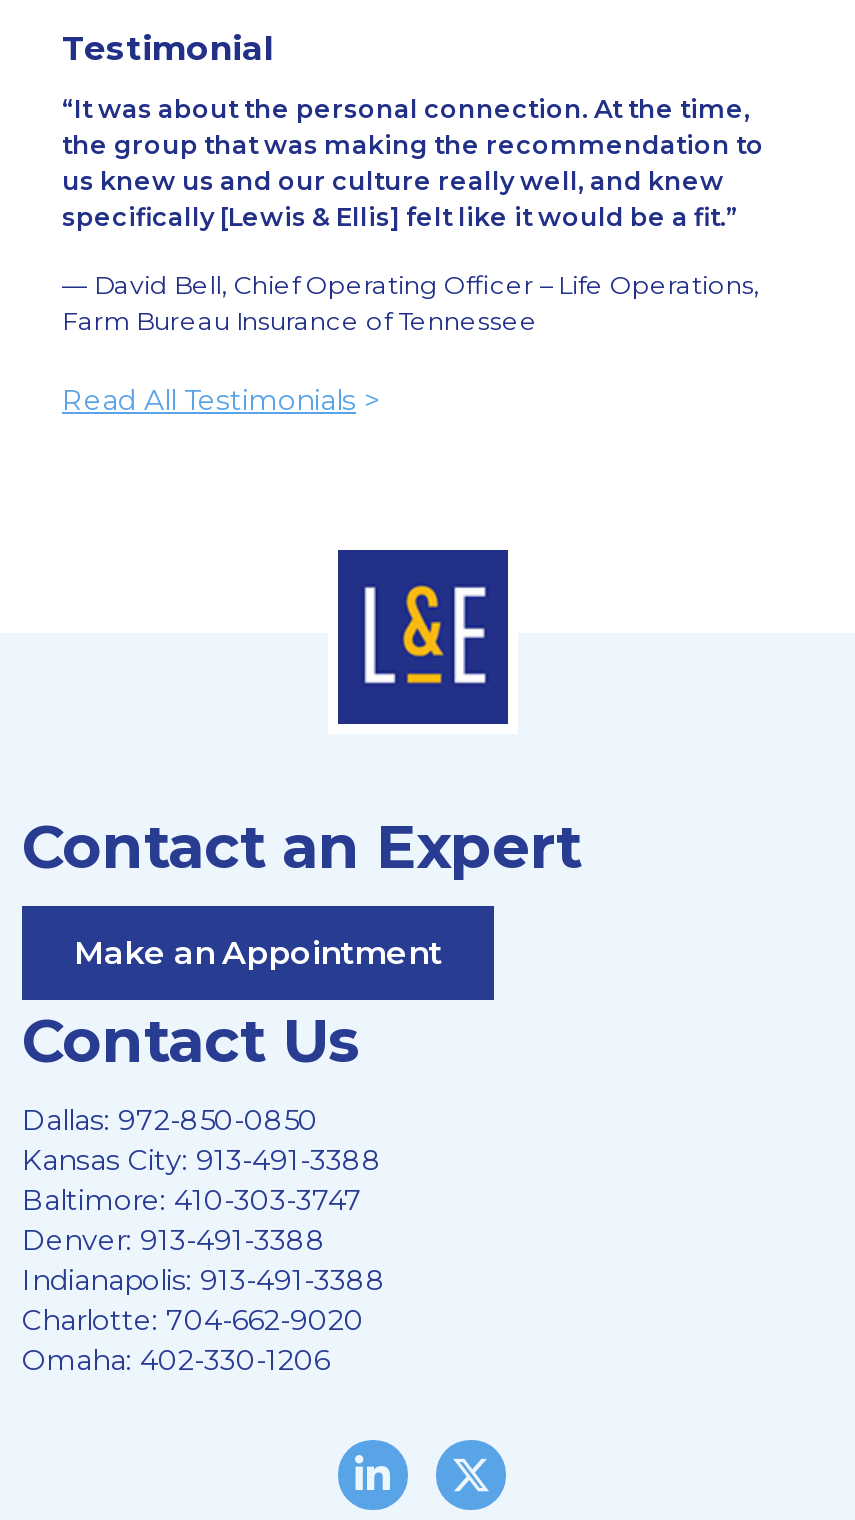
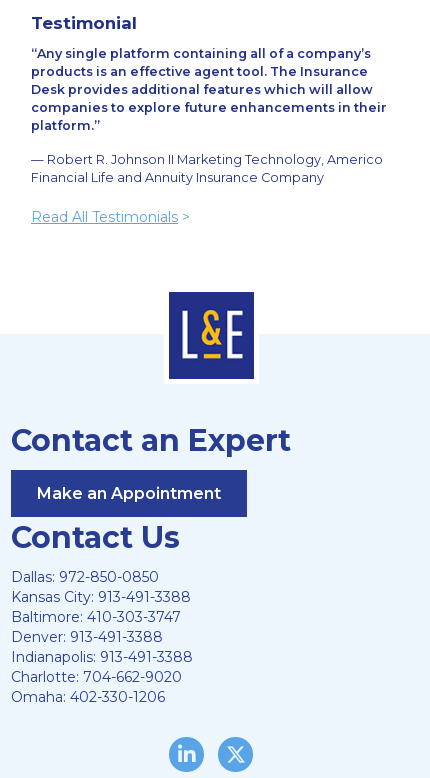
- It was about the personal connection. At the time,
- the group that was making the recommendation to
- us knew us and our culture really well, and knew
- specifically [Lewis & Ellis] felt like it would be a fit.
+ Any single platform containing all of a company’s
+ products is an effective agent tool. The Insurance
+ Desk provides additional features which will allow
+ companies to explore future enhancements in their
+ platform.

- — David Bell, Chief Operating Officer – Life Operations,
- Farm Bureau Insurance of Tennessee
+ — Robert R. Johnson II Marketing Technology, Americo
+ Financial Life and Annuity Insurance Company
